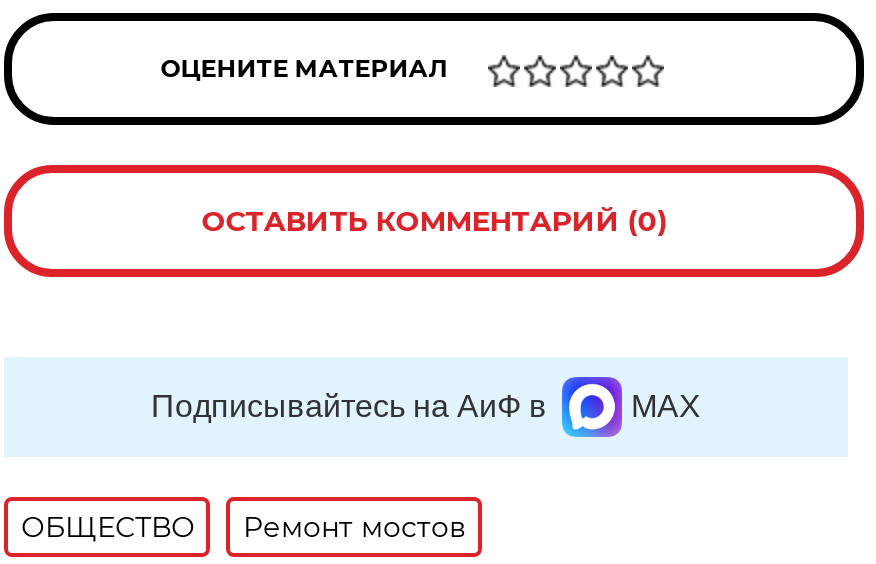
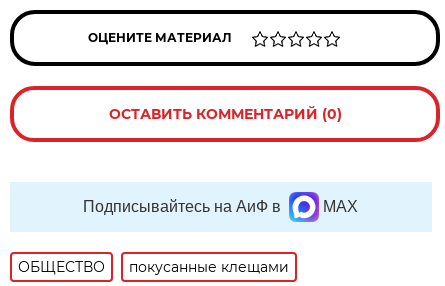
- Ремонт мостов
+ покусанные клещами
